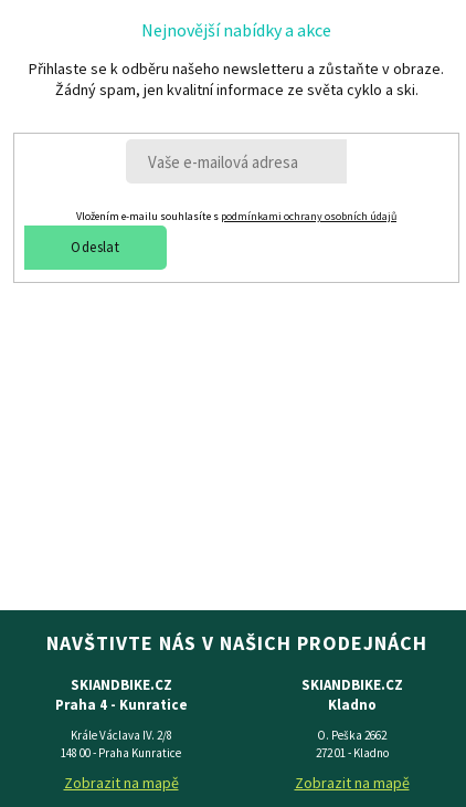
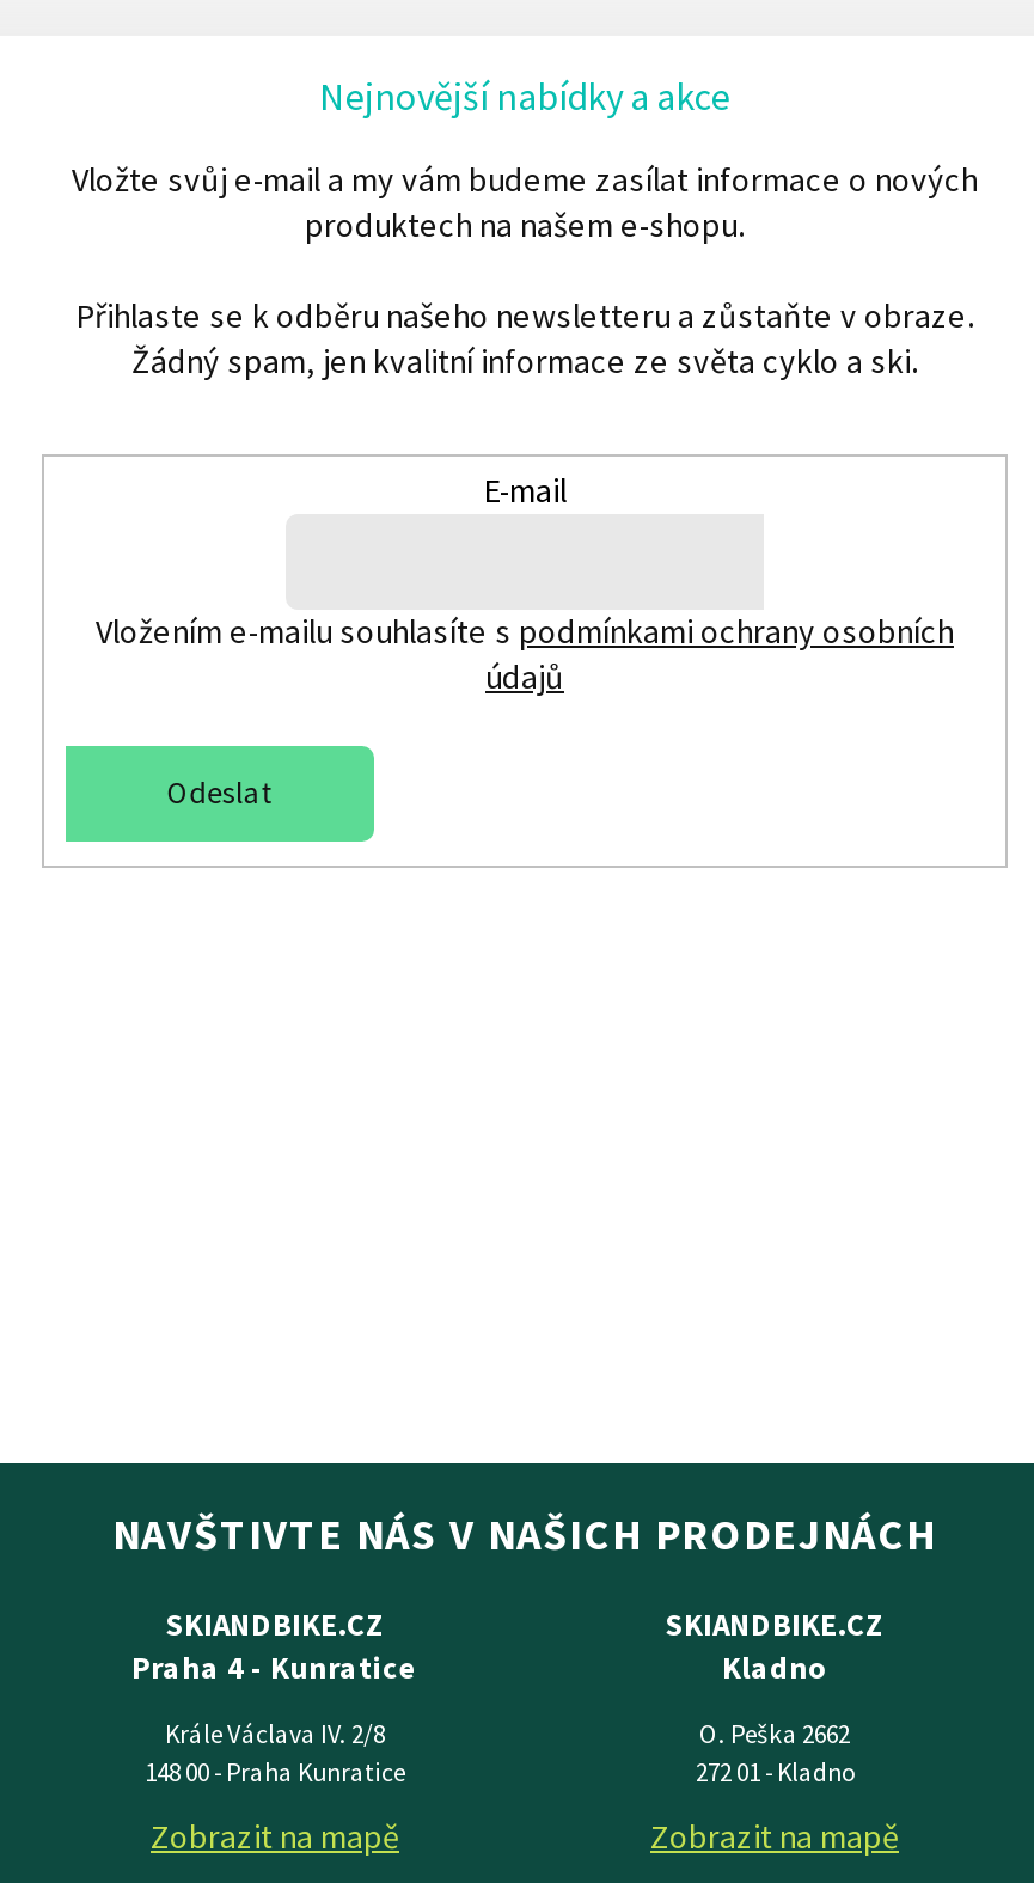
+ Vložte svůj e-mail a my vám budeme zasílat informace o nových
+ produktech na našem e-shopu.

- Vložením e-mailu souhlasíte s podmínkami ochrany osobních údajů
+ E-mail
+ Vložením e-mailu souhlasíte s podmínkami ochrany osobních
+ údajů

moved down: Odeslat
